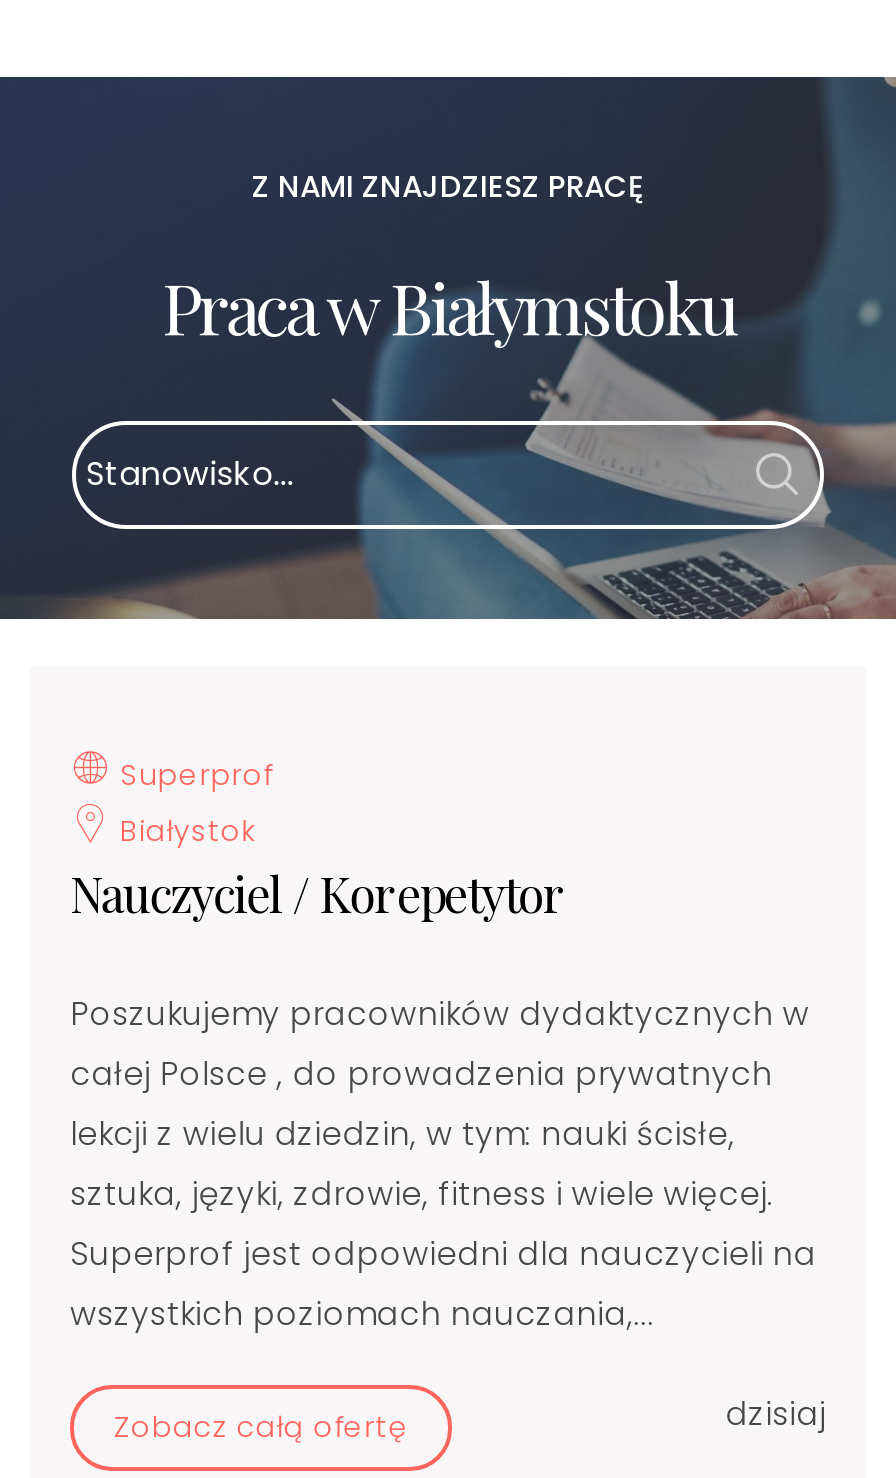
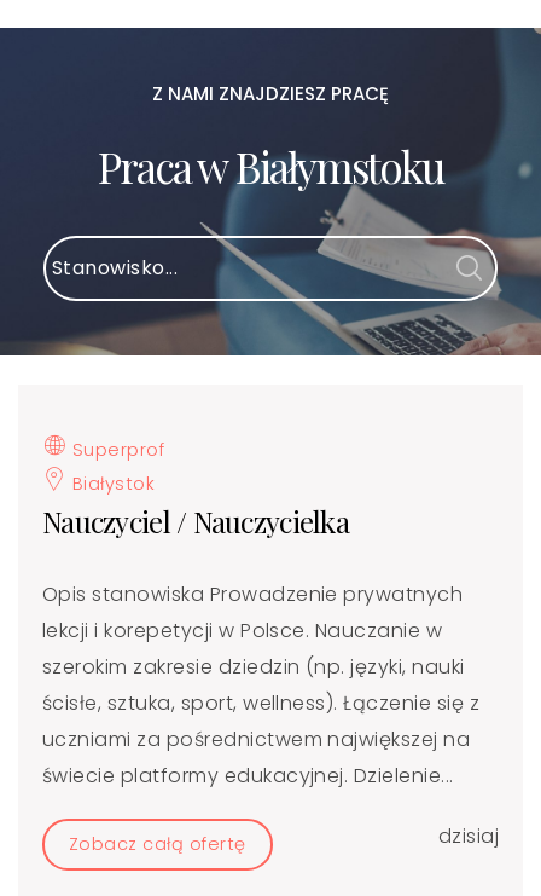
- Nauczyciel / Korepetytor
+ Nauczyciel / Nauczycielka

- Poszukujemy pracowników dydaktycznych w
- całej Polsce , do prowadzenia prywatnych
- lekcji z wielu dziedzin, w tym: nauki ścisłe,
- sztuka, języki, zdrowie, fitness i wiele więcej.
- Superprof jest odpowiedni dla nauczycieli na
- wszystkich poziomach nauczania,...
+ Opis stanowiska Prowadzenie prywatnych
+ lekcji i korepetycji w Polsce. Nauczanie w
+ szerokim zakresie dziedzin (np. języki, nauki
+ ścisłe, sztuka, sport, wellness). Łączenie się z
+ uczniami za pośrednictwem największej na
+ świecie platformy edukacyjnej. Dzielenie...
